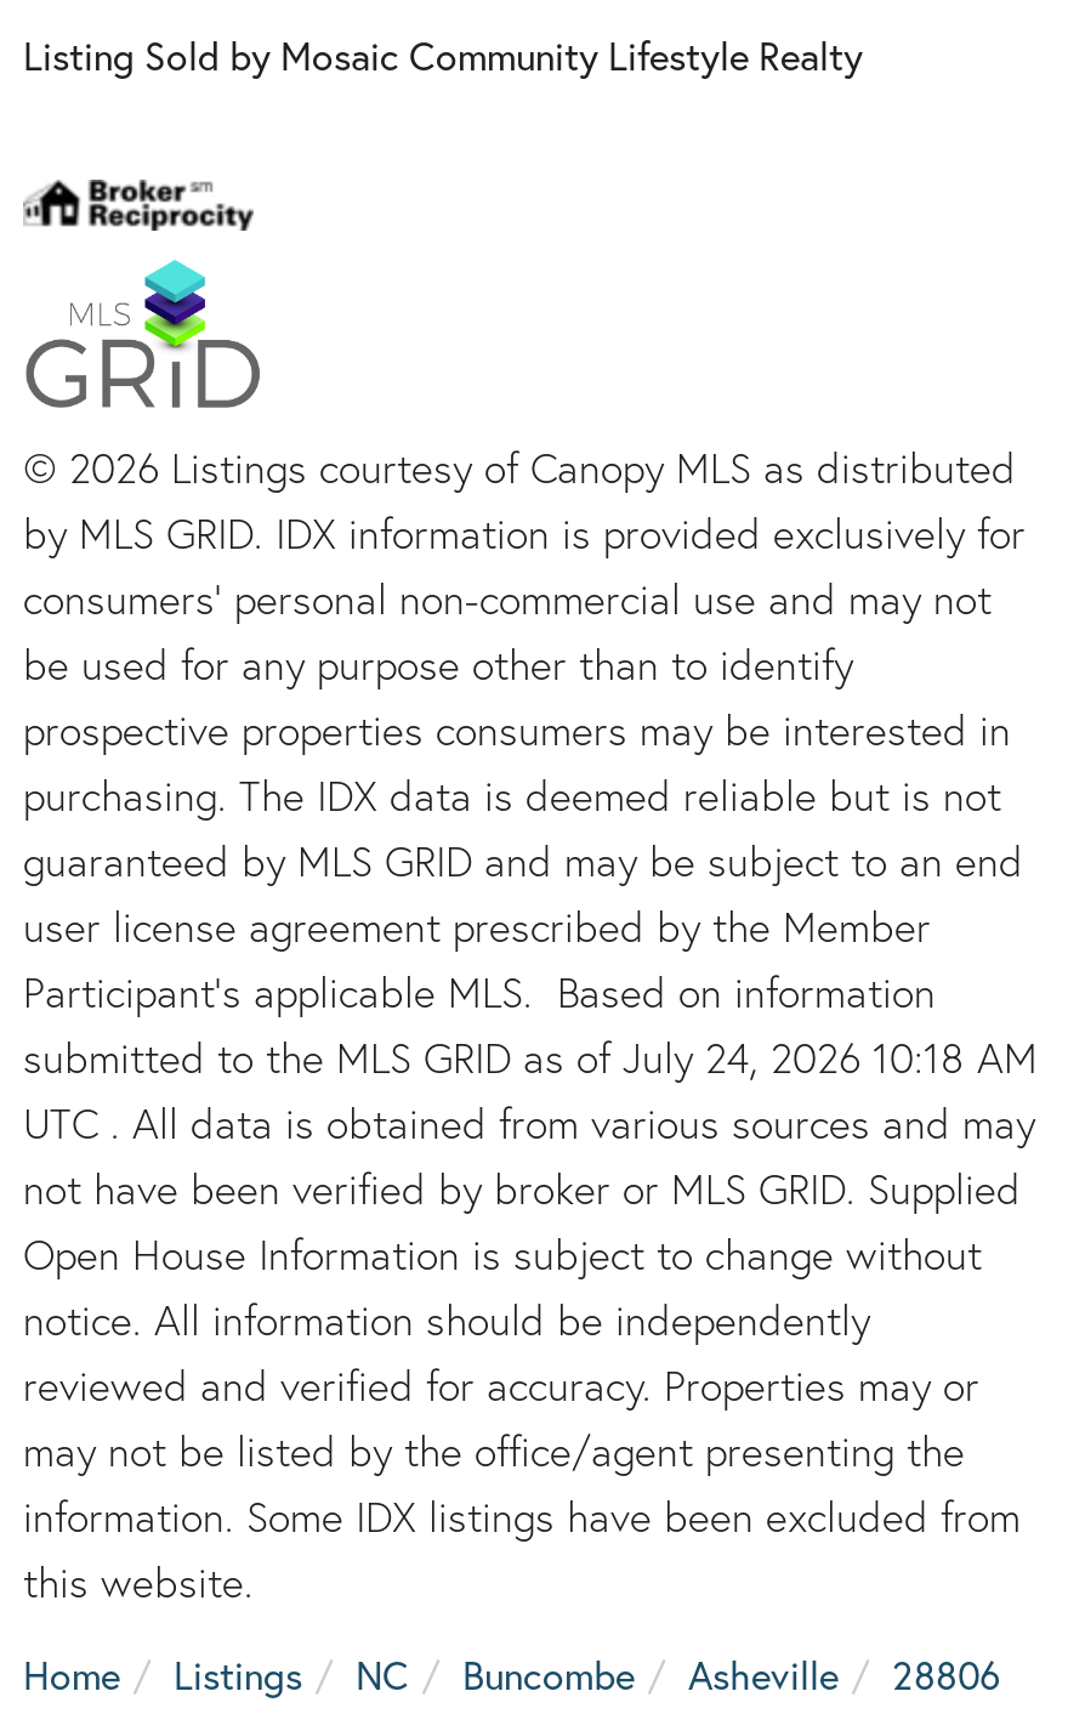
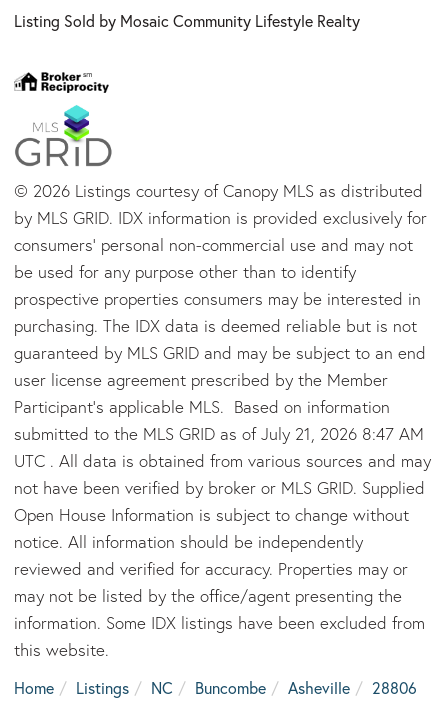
- submitted to the MLS GRID as of July 24, 2026 10:18 AM
+ submitted to the MLS GRID as of July 21, 2026 8:47 AM
